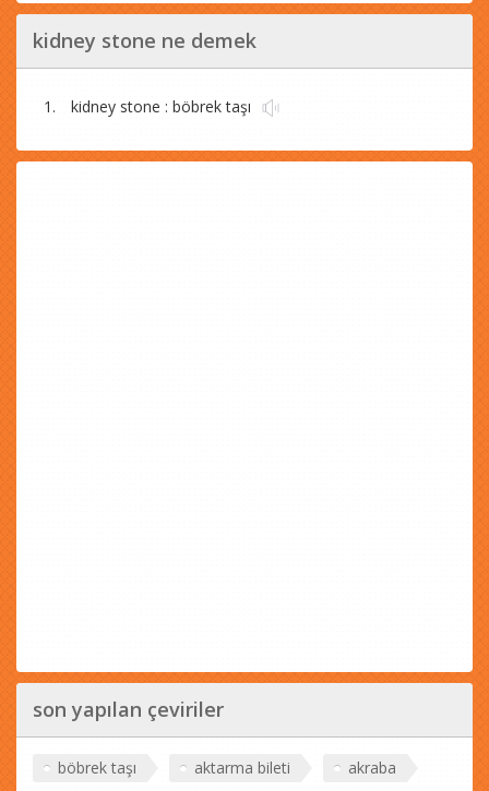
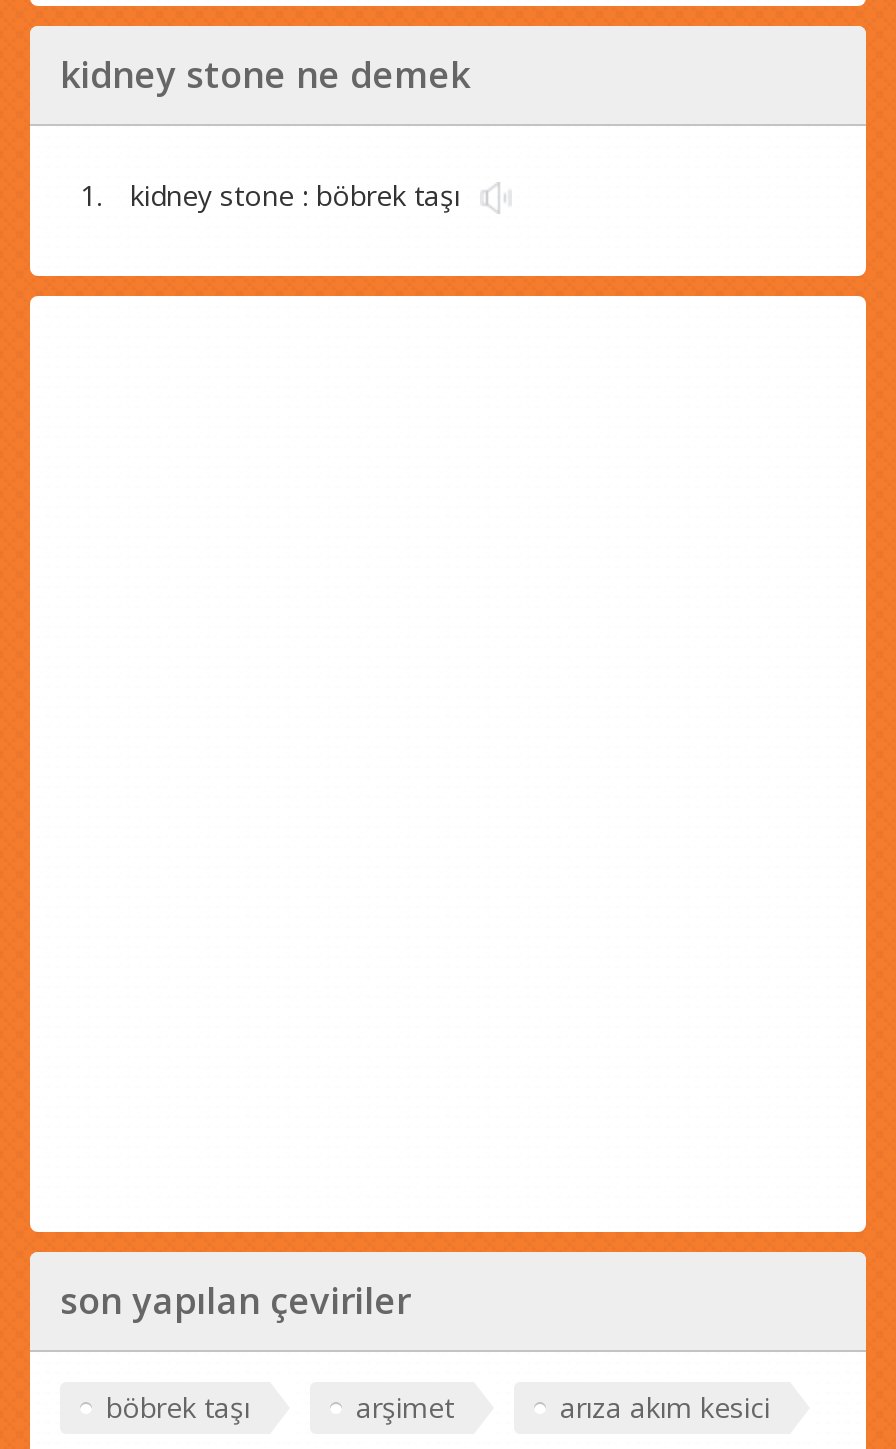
- aktarma bileti
- akraba
+ arşimet
+ arıza akım kesici
